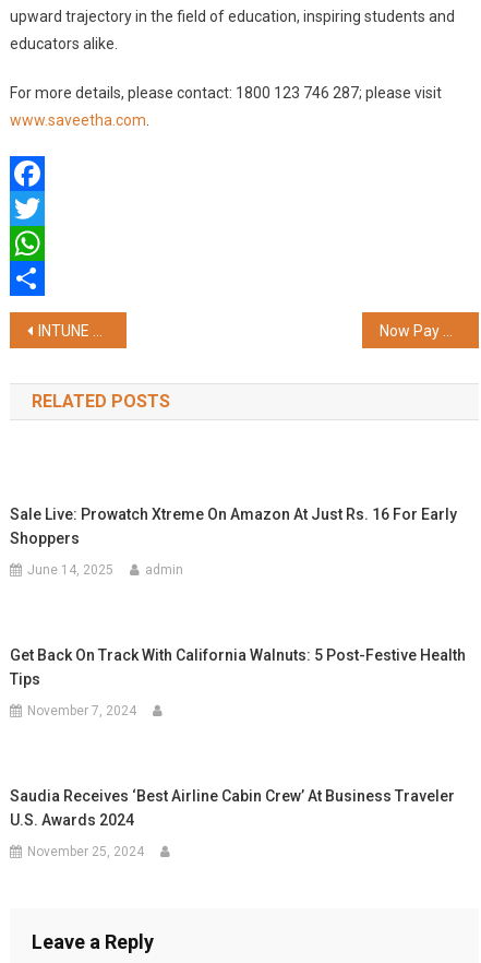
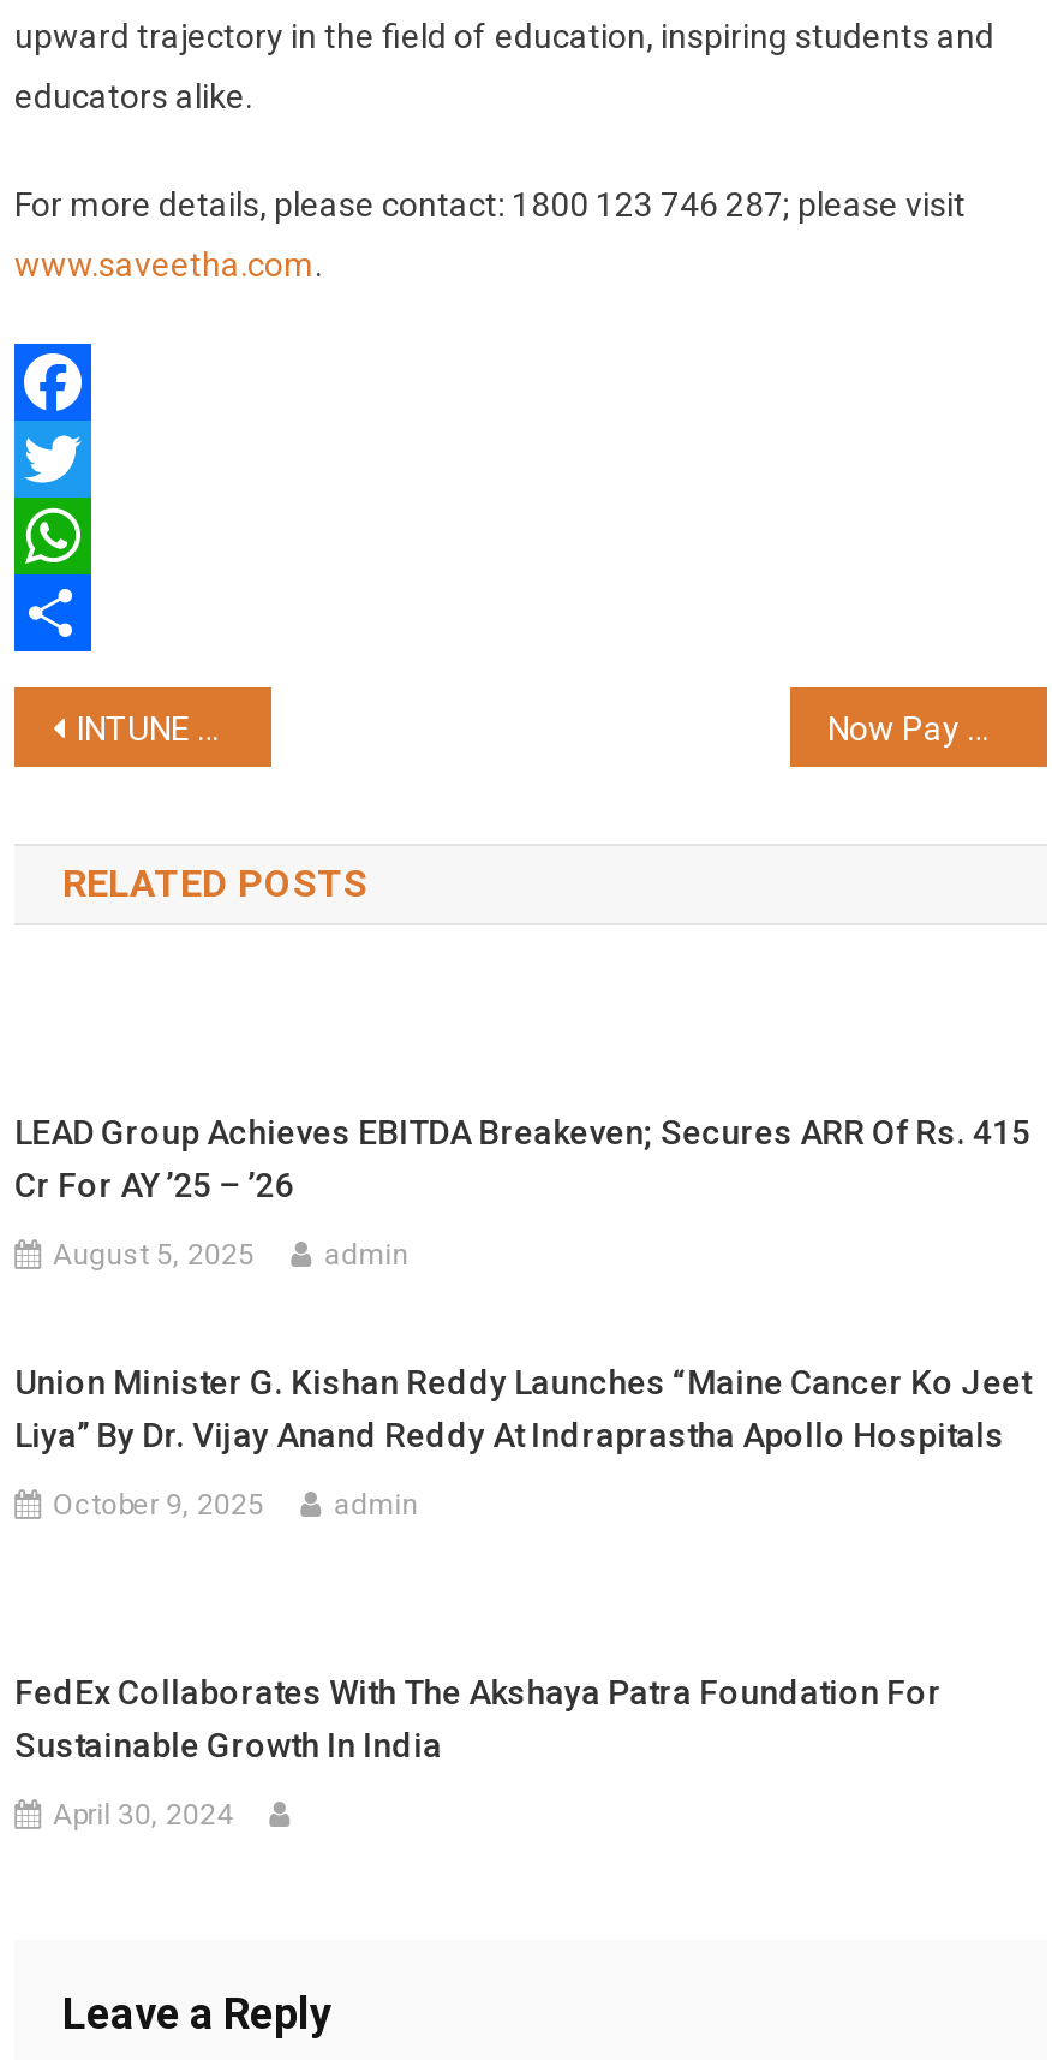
- Sale Live: Prowatch Xtreme On Amazon At Just Rs. 16 For Early
- Shoppers
+ LEAD Group Achieves EBITDA Breakeven; Secures ARR Of Rs. 415
+ Cr For AY ’25 – ’26

- June 14, 2025
+ August 5, 2025

- Get Back On Track With California Walnuts: 5 Post-Festive Health
- Tips
+ Union Minister G. Kishan Reddy Launches “Maine Cancer Ko Jeet
+ Liya” By Dr. Vijay Anand Reddy At Indraprastha Apollo Hospitals

- November 7, 2024
+ October 9, 2025
+ admin

- Saudia Receives ‘Best Airline Cabin Crew’ At Business Traveler
- U.S. Awards 2024
+ FedEx Collaborates With The Akshaya Patra Foundation For
+ Sustainable Growth In India

- November 25, 2024
+ April 30, 2024
